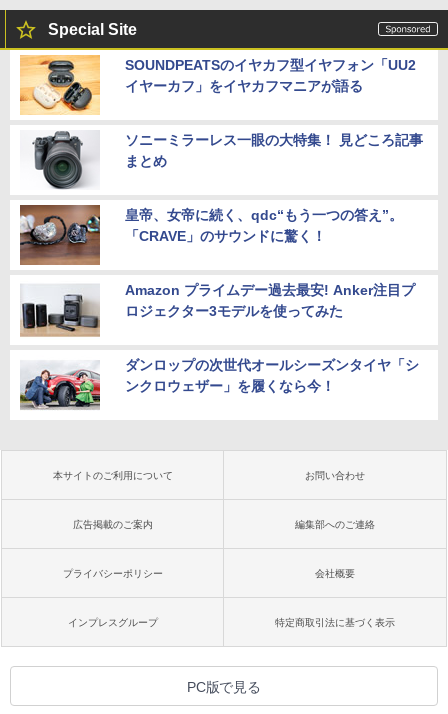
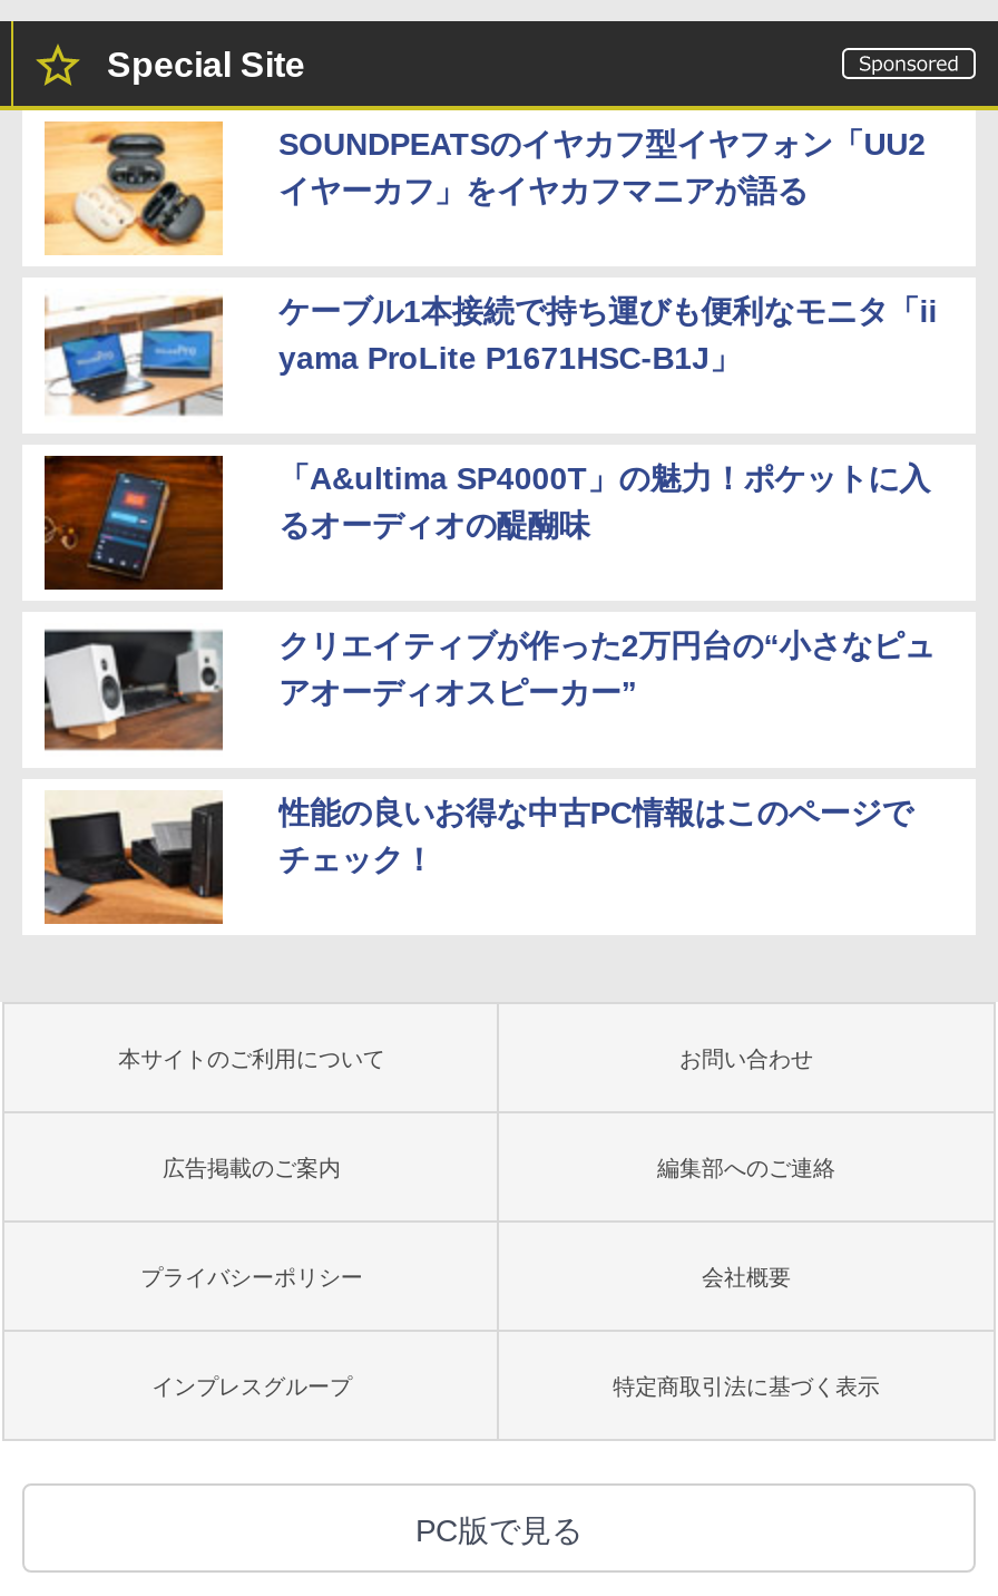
- [image]
- ソニーミラーレス一眼の大特集！ 見どころ記事
- まとめ
+ [image]
+ ケーブル1本接続で持ち運びも便利なモニタ「ii
+ yama ProLite P1671HSC-B1J」

- [image]
- 皇帝、女帝に続く、qdc“もう一つの答え”。
- 「CRAVE」のサウンドに驚く！
+ [image]
+ 「A&ultima SP4000T」の魅力！ポケットに入
+ るオーディオの醍醐味

- [image]
- Amazon プライムデー過去最安! Anker注目プ
- ロジェクター3モデルを使ってみた
+ [image]
+ クリエイティブが作った2万円台の“小さなピュ
+ アオーディオスピーカー”

- [image]
- ダンロップの次世代オールシーズンタイヤ「シ
- ンクロウェザー」を履くなら今！
+ [image]
+ 性能の良いお得な中古PC情報はこのページで
+ チェック！
